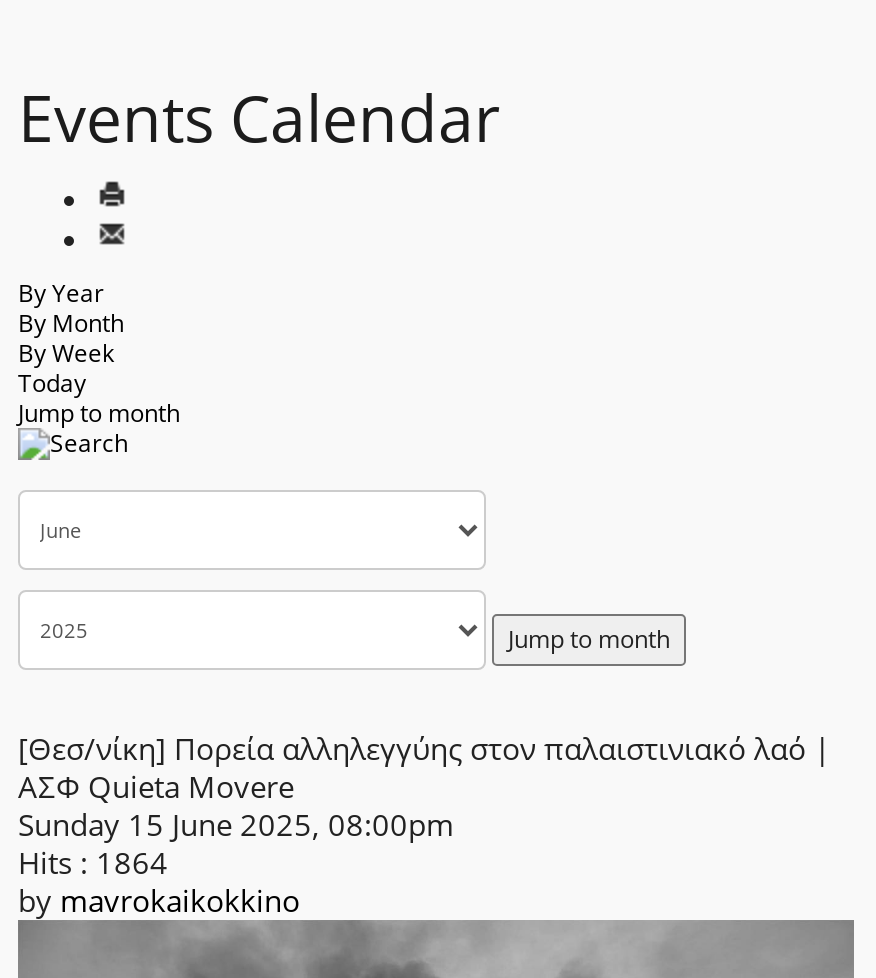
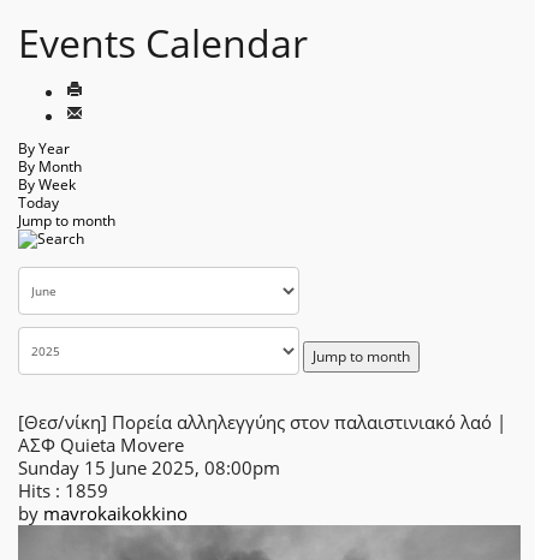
- Hits: 1864
+ Hits: 1859
